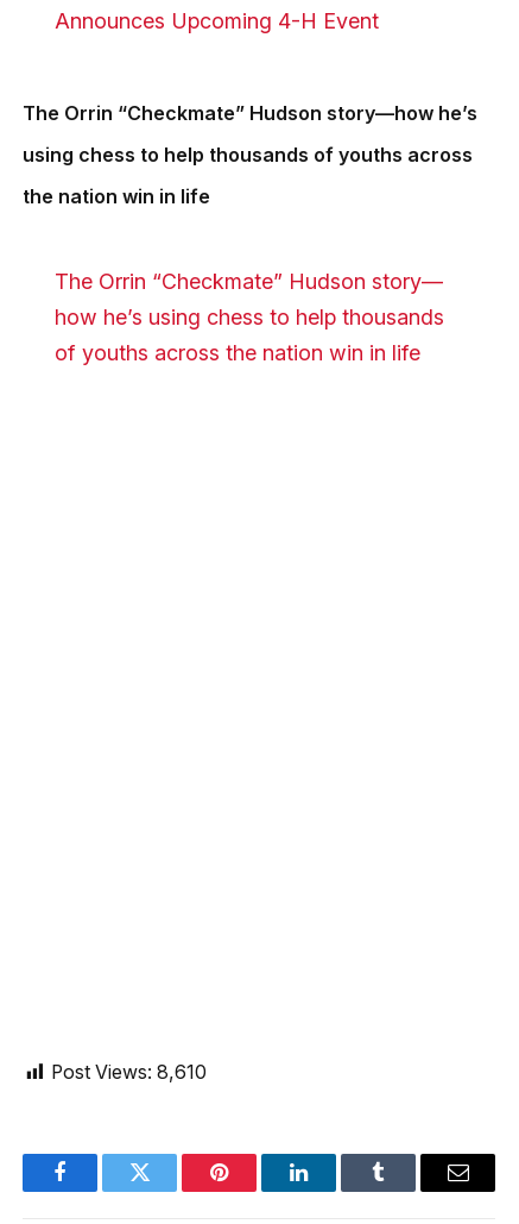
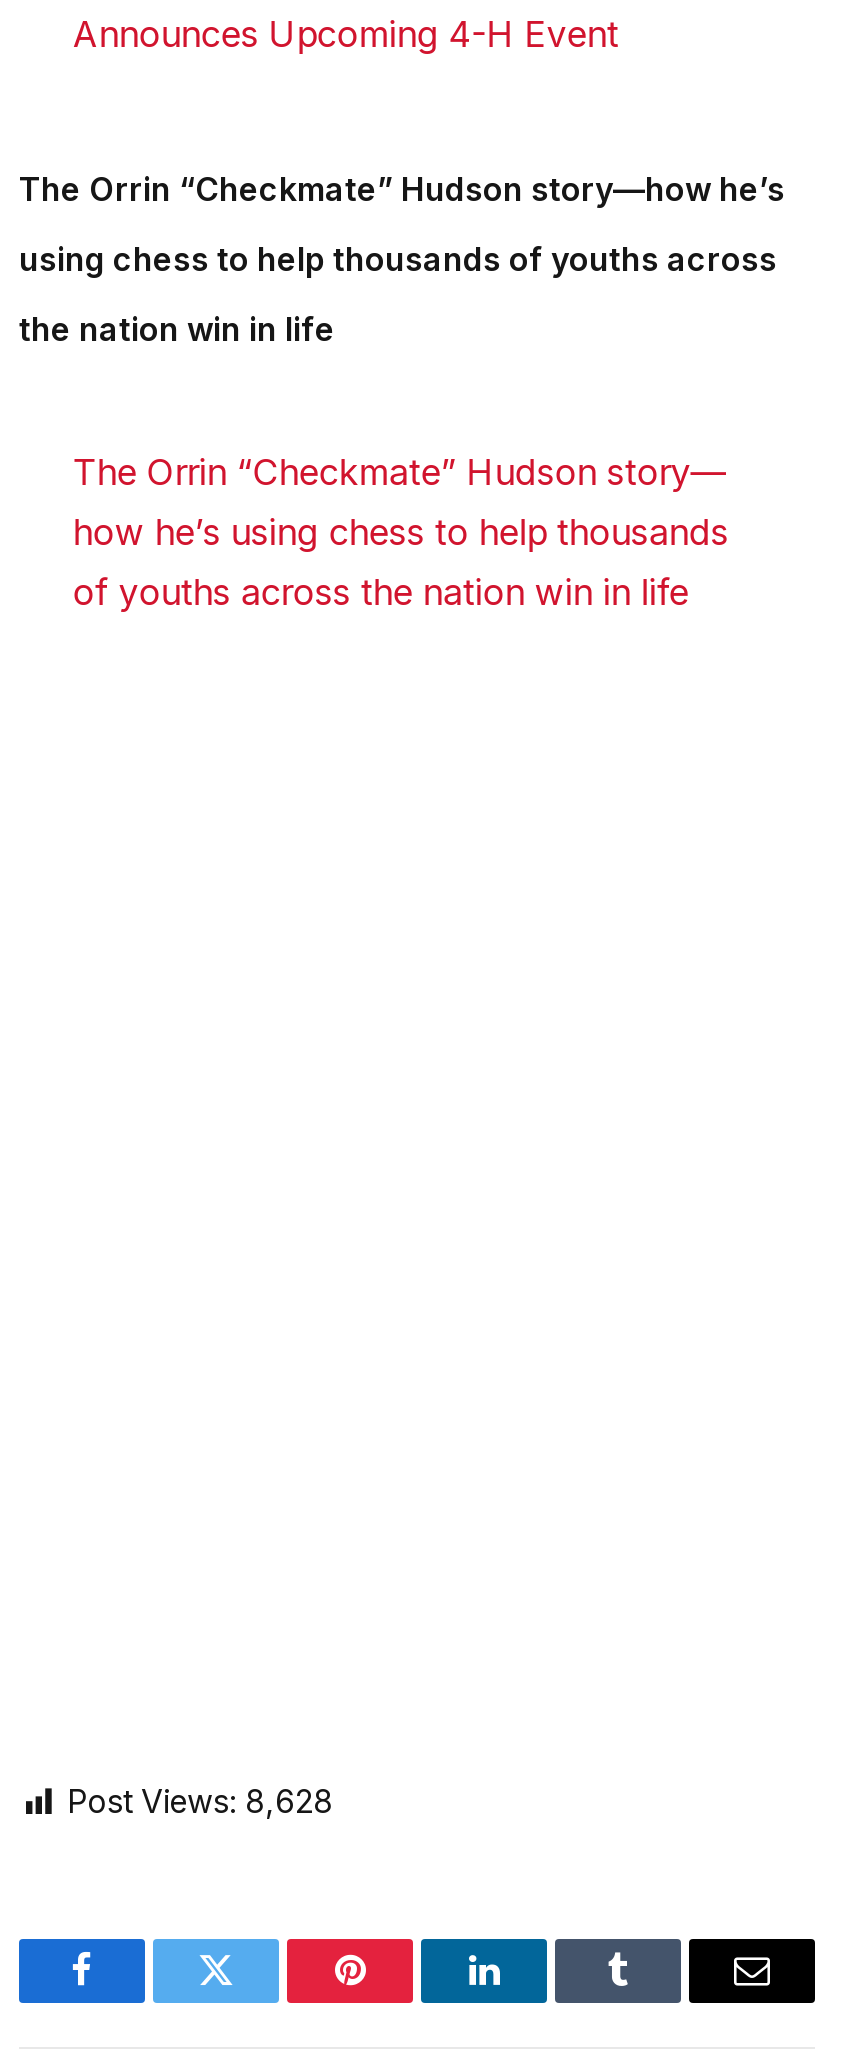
- Post Views: 8,610
+ Post Views: 8,628
